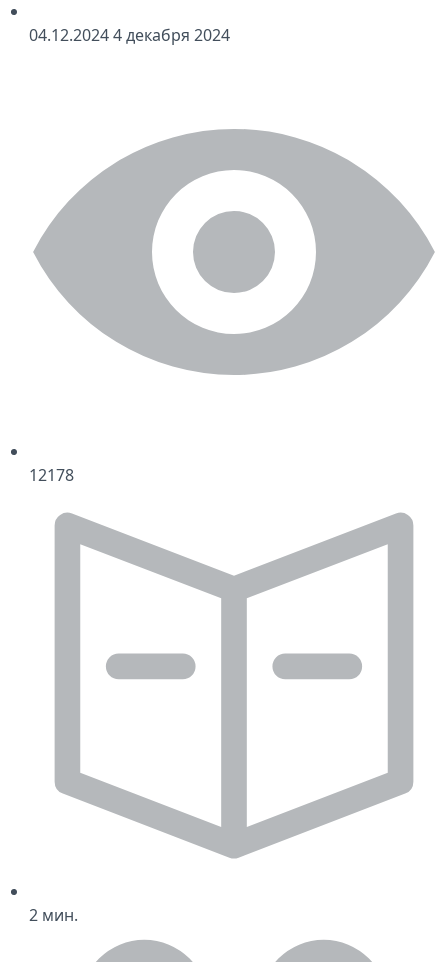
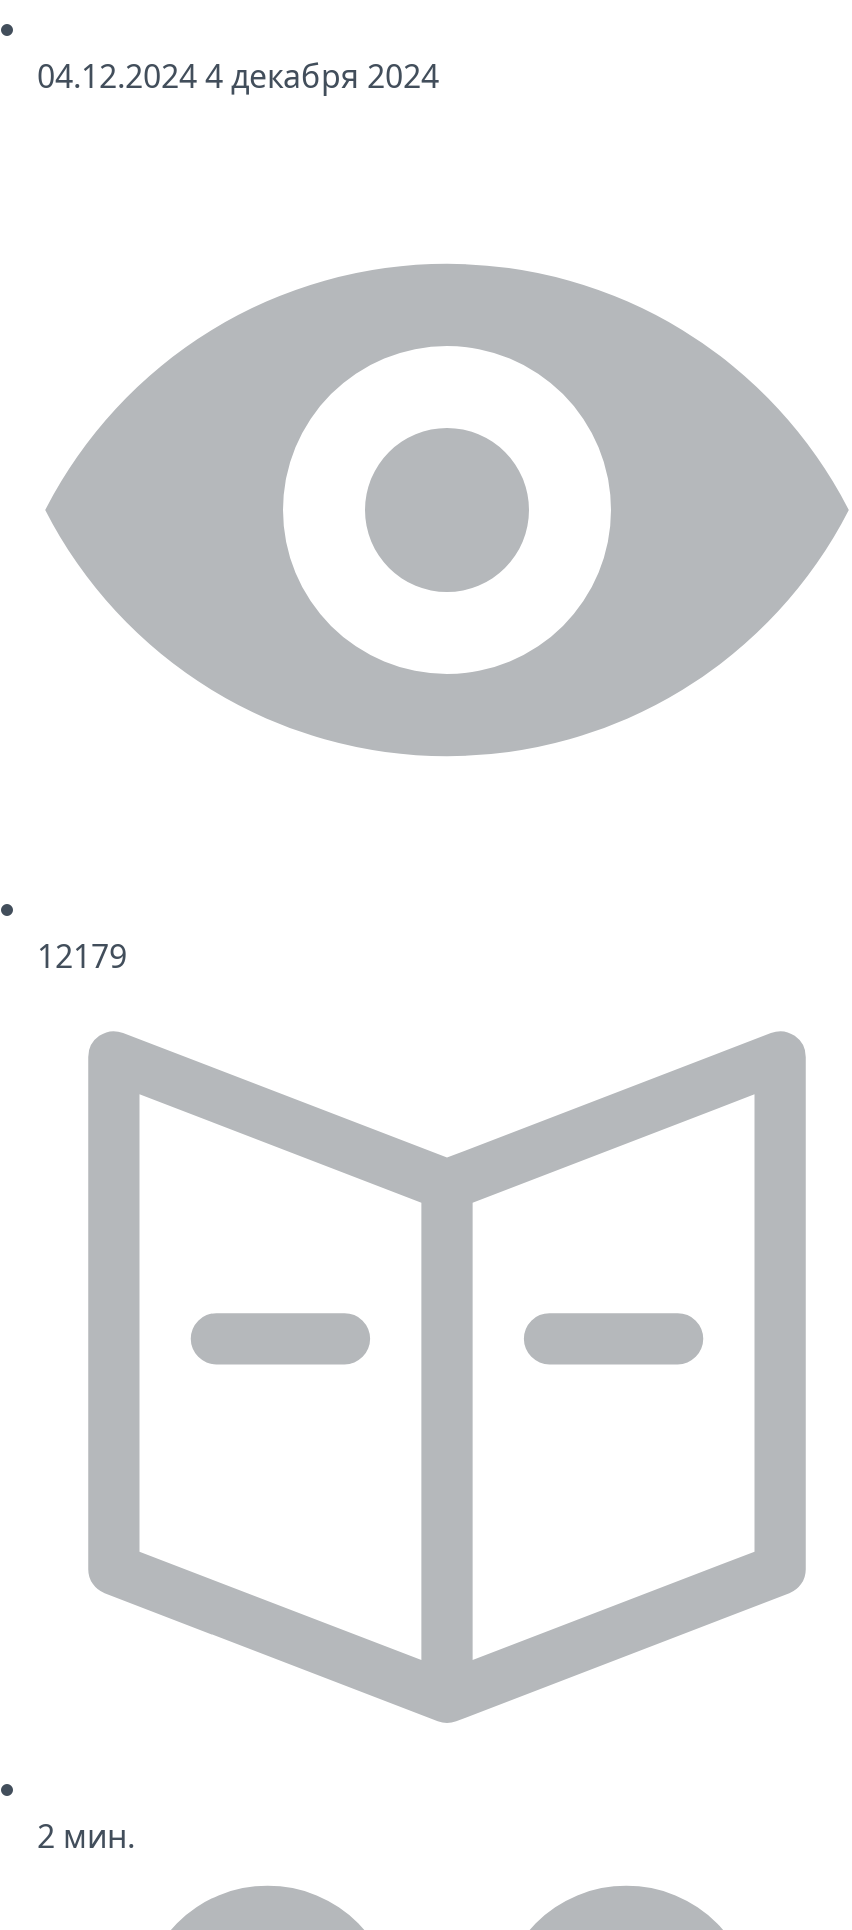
- 12178
+ 12179
